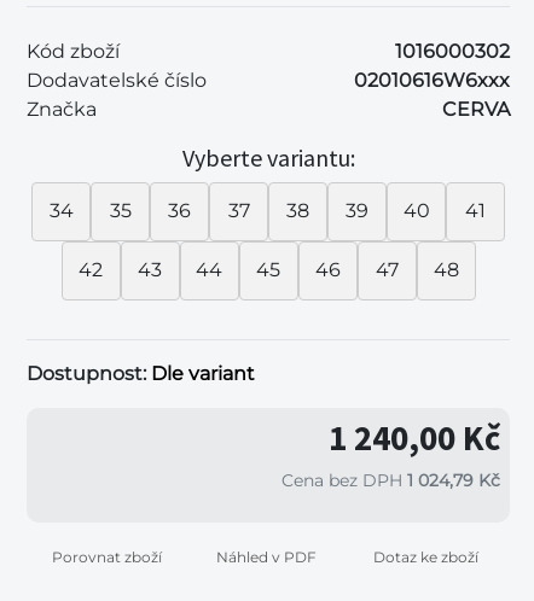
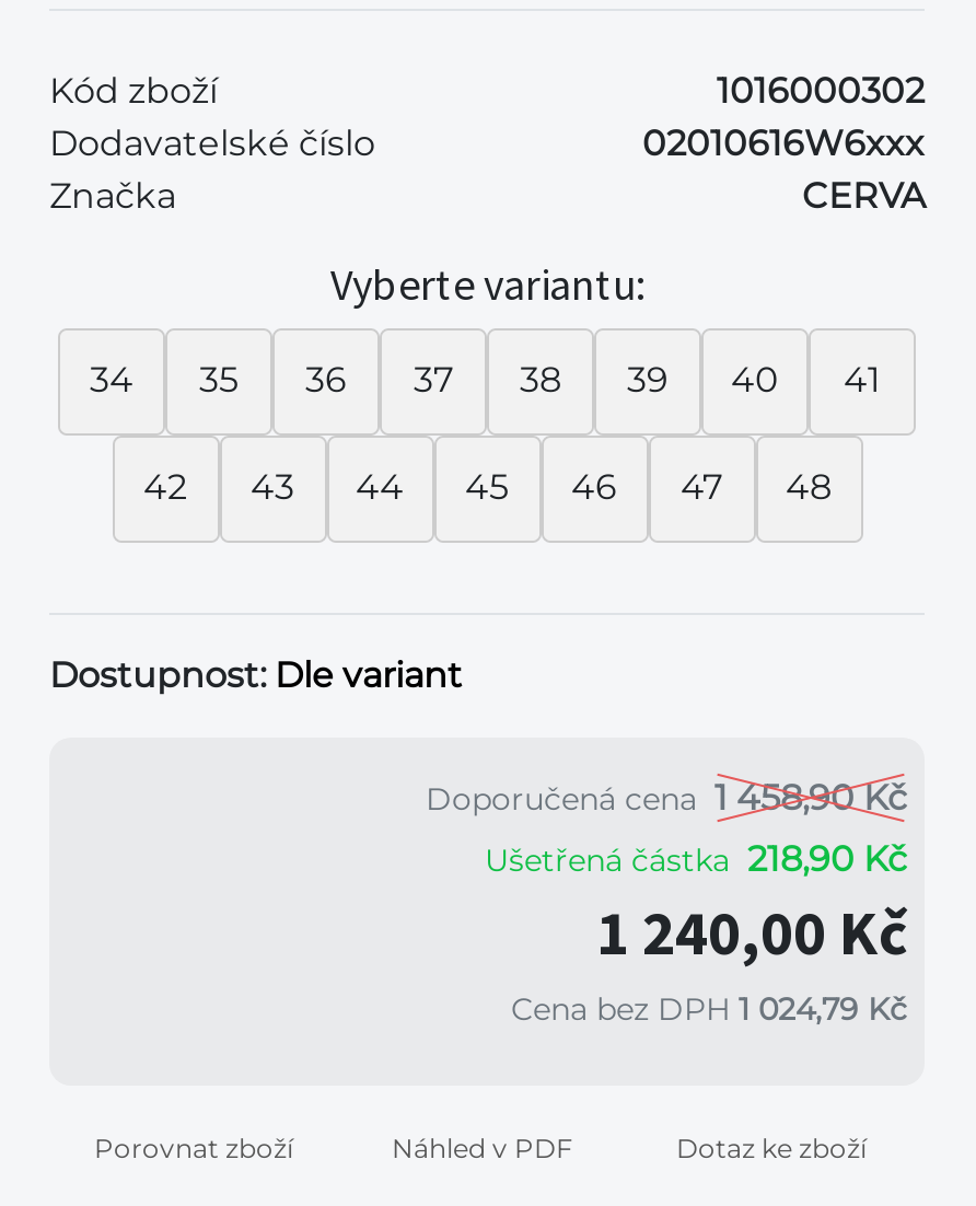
+ Doporučená cena 1 458,90 Kč
+ Ušetřená částka 218,90 Kč
